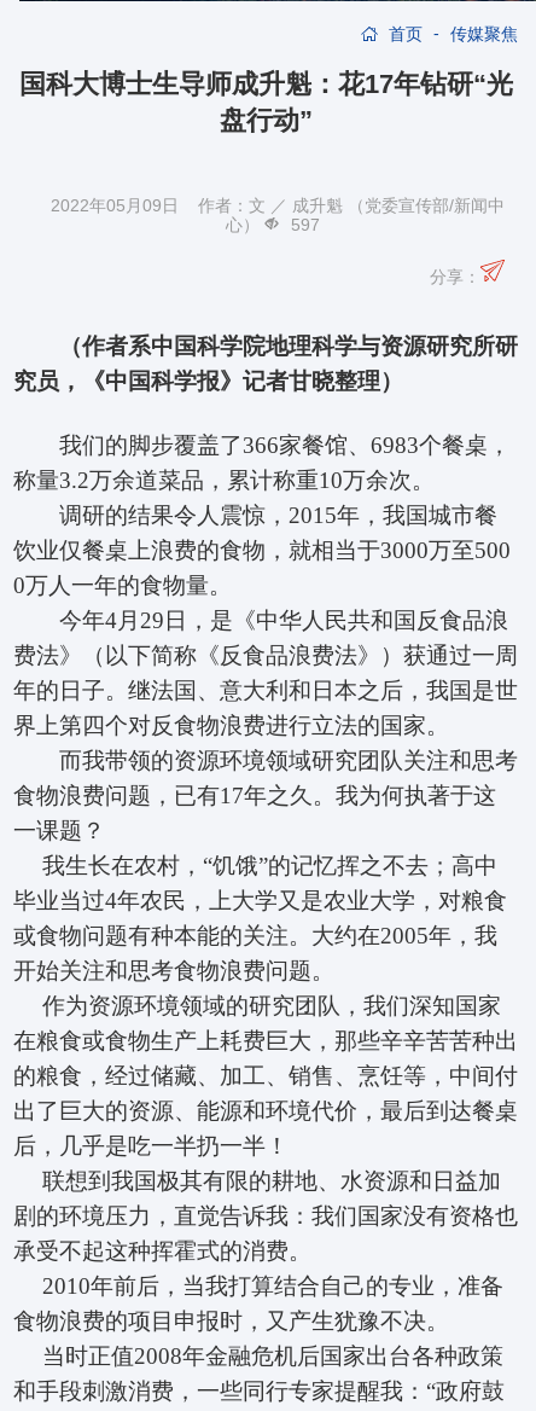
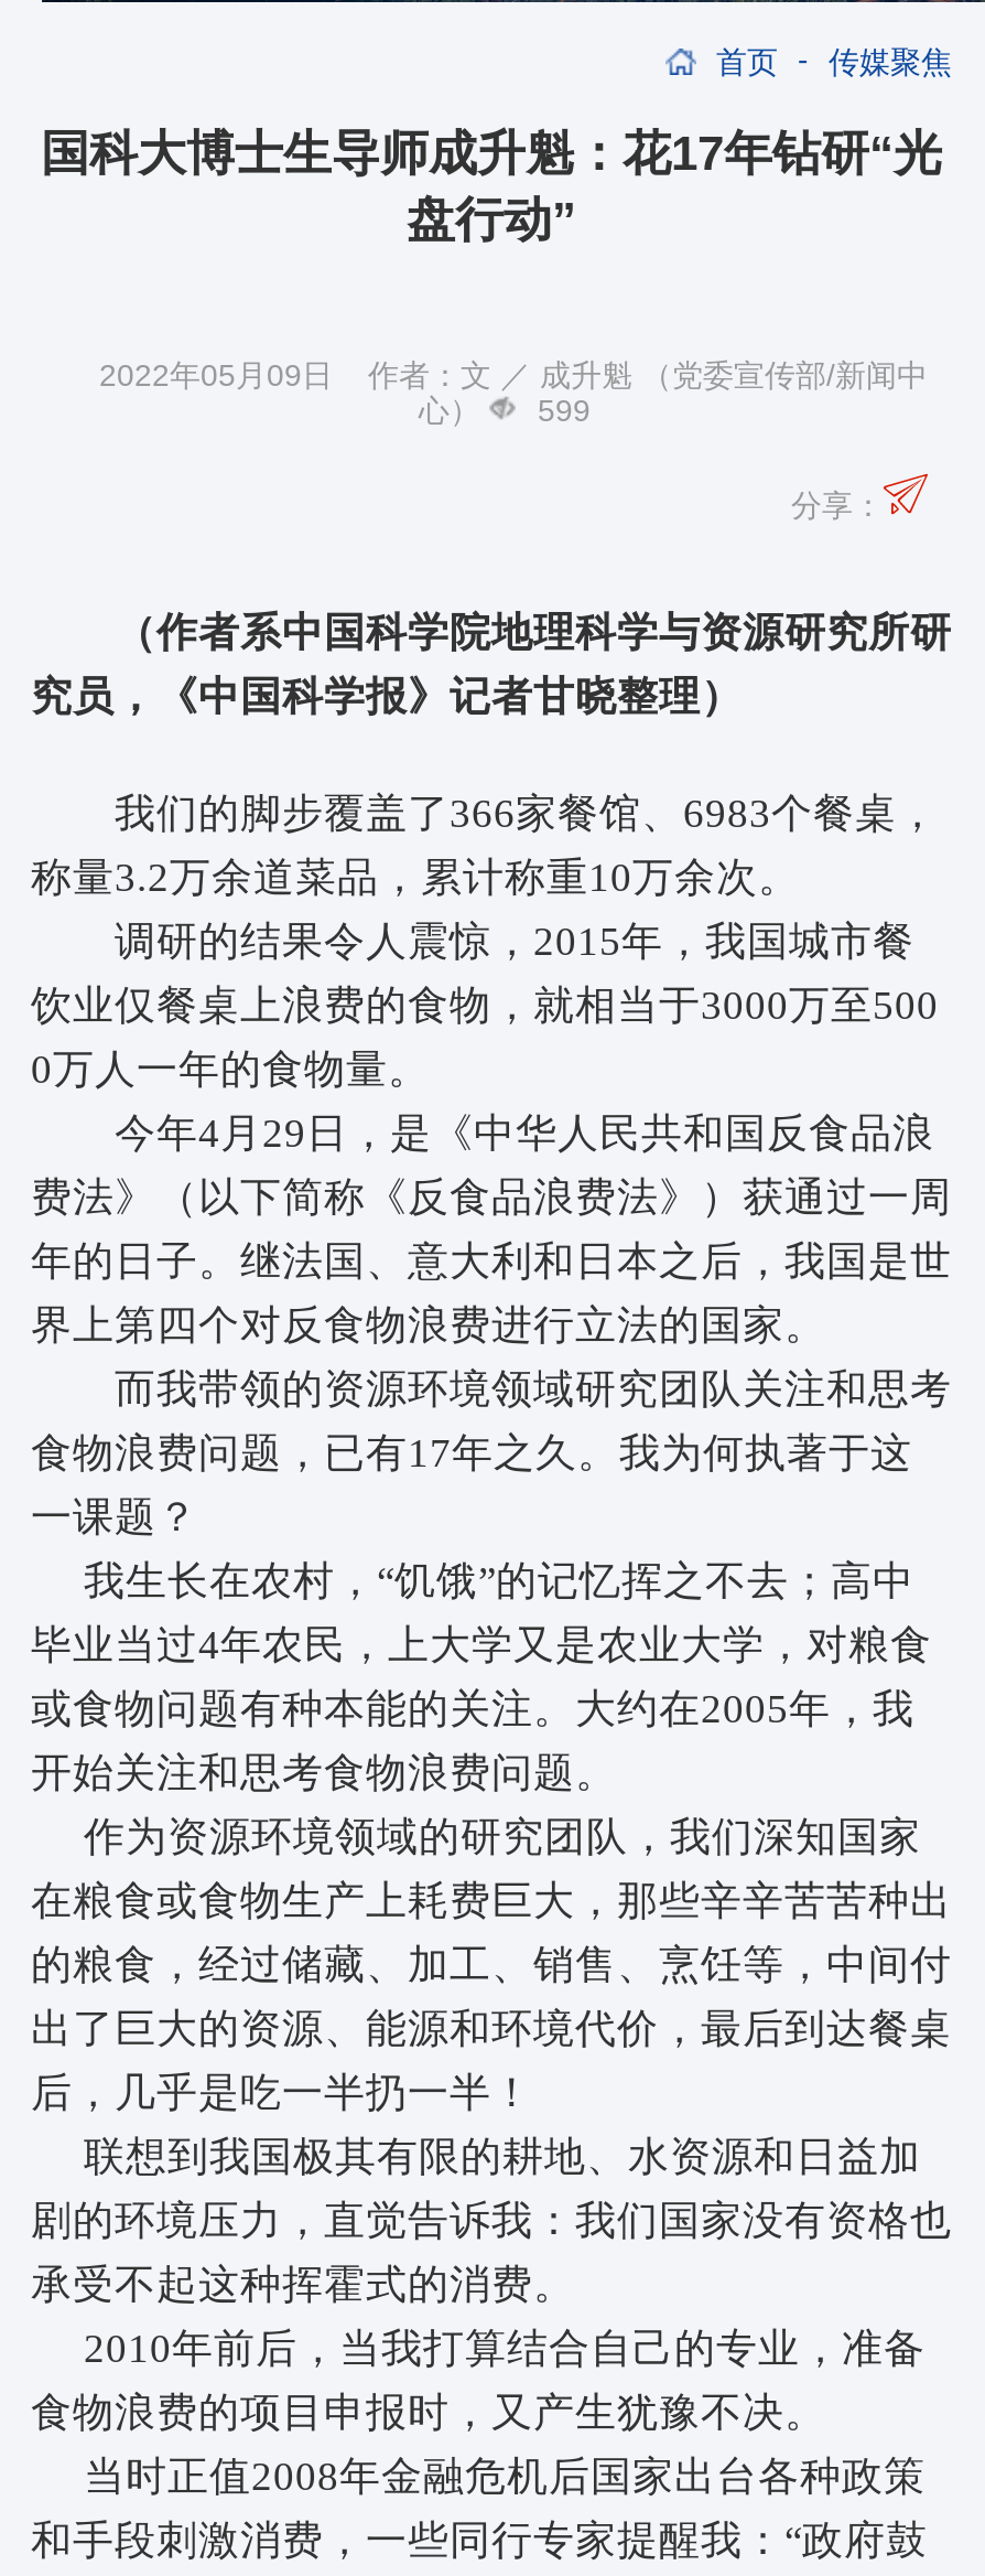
- 心） 597
+ 心） 599
